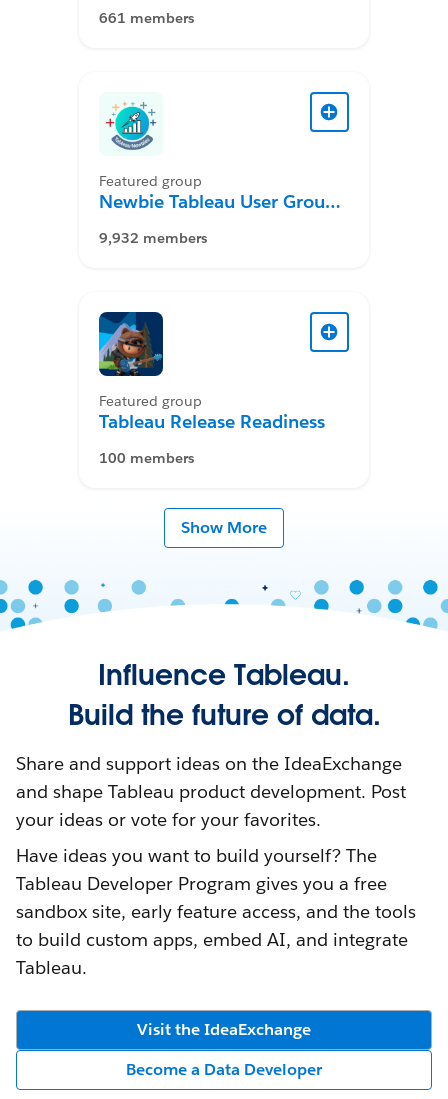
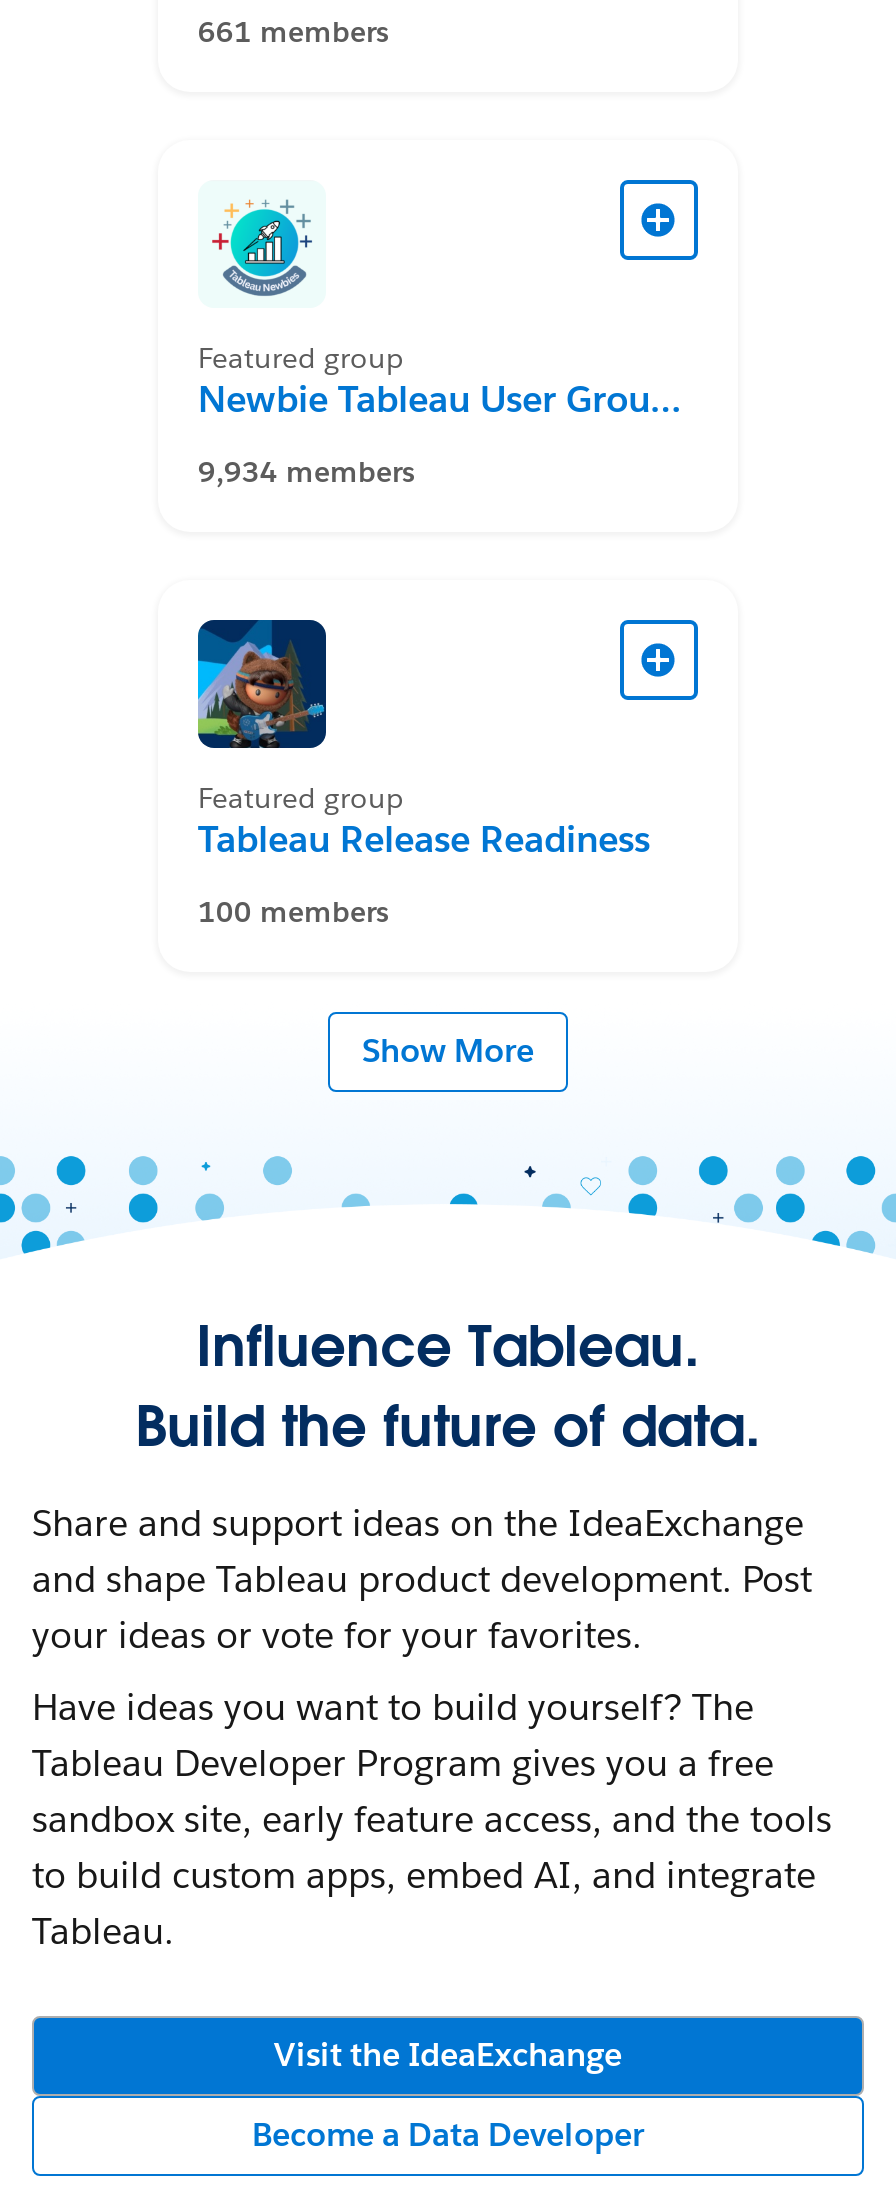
- 9,932 members
+ 9,934 members
